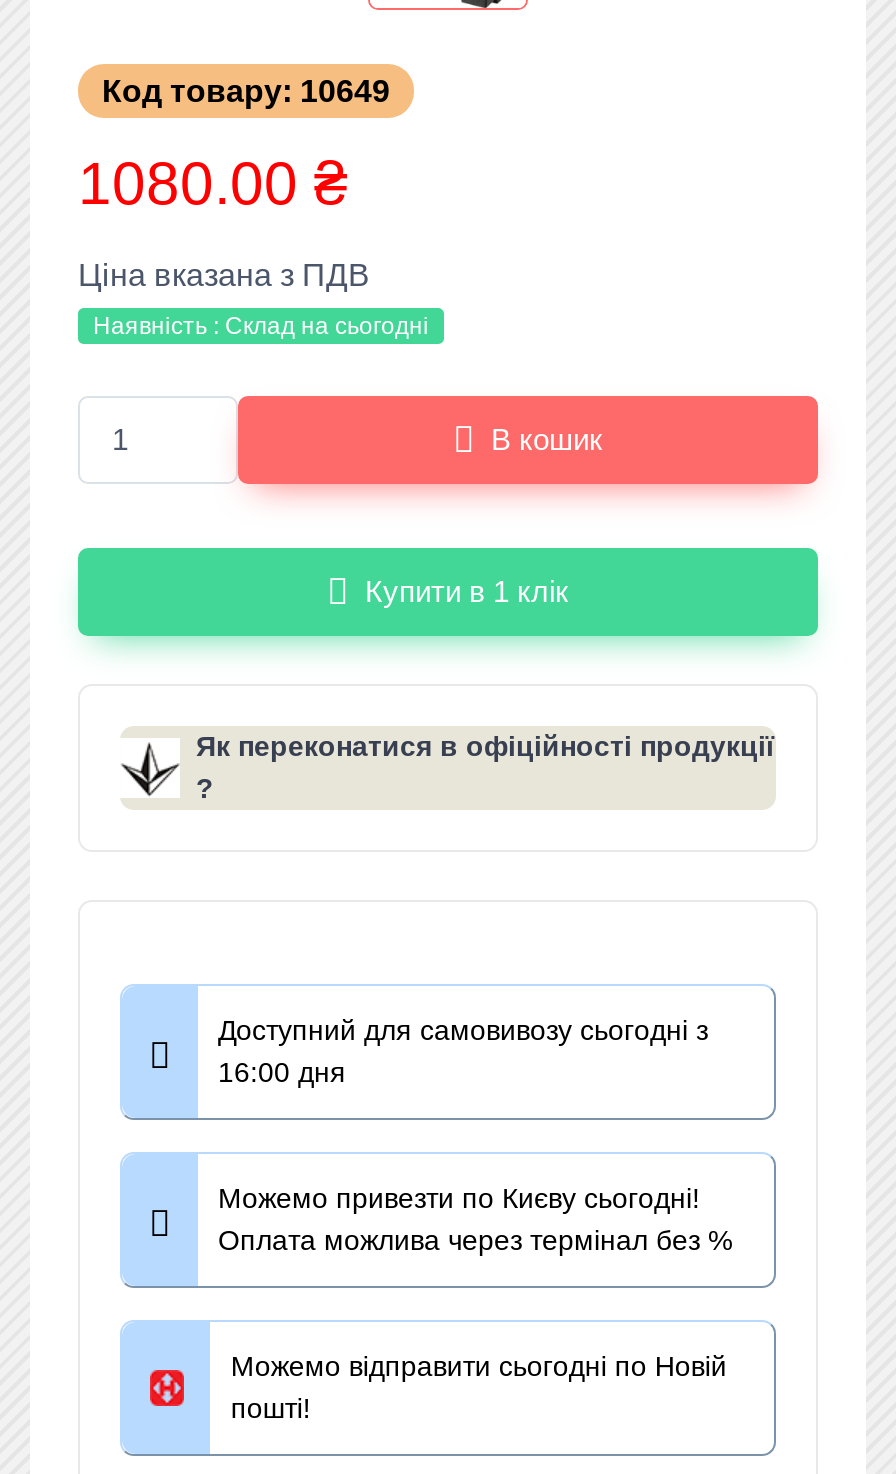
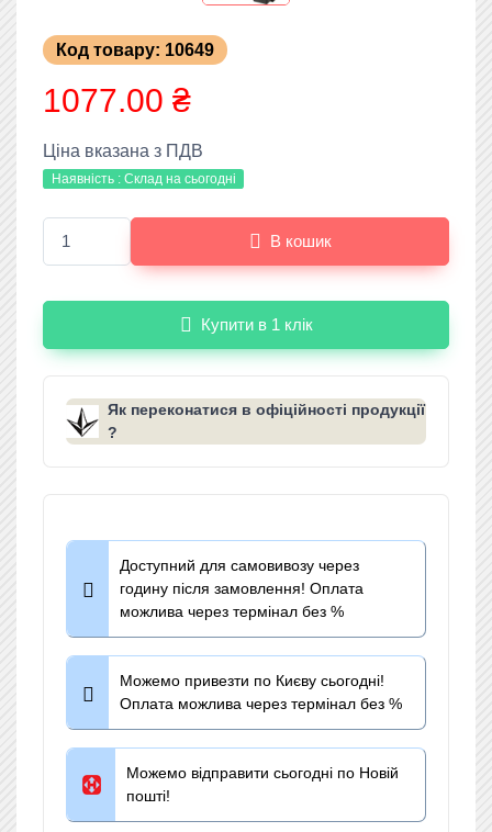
- 1080.00 ₴
+ 1077.00 ₴

- Доступний для самовивозу сьогодні з
- 16:00 дня
+ Доступний для самовивозу через
+ годину після замовлення! Оплата
+ можлива через термінал без %
